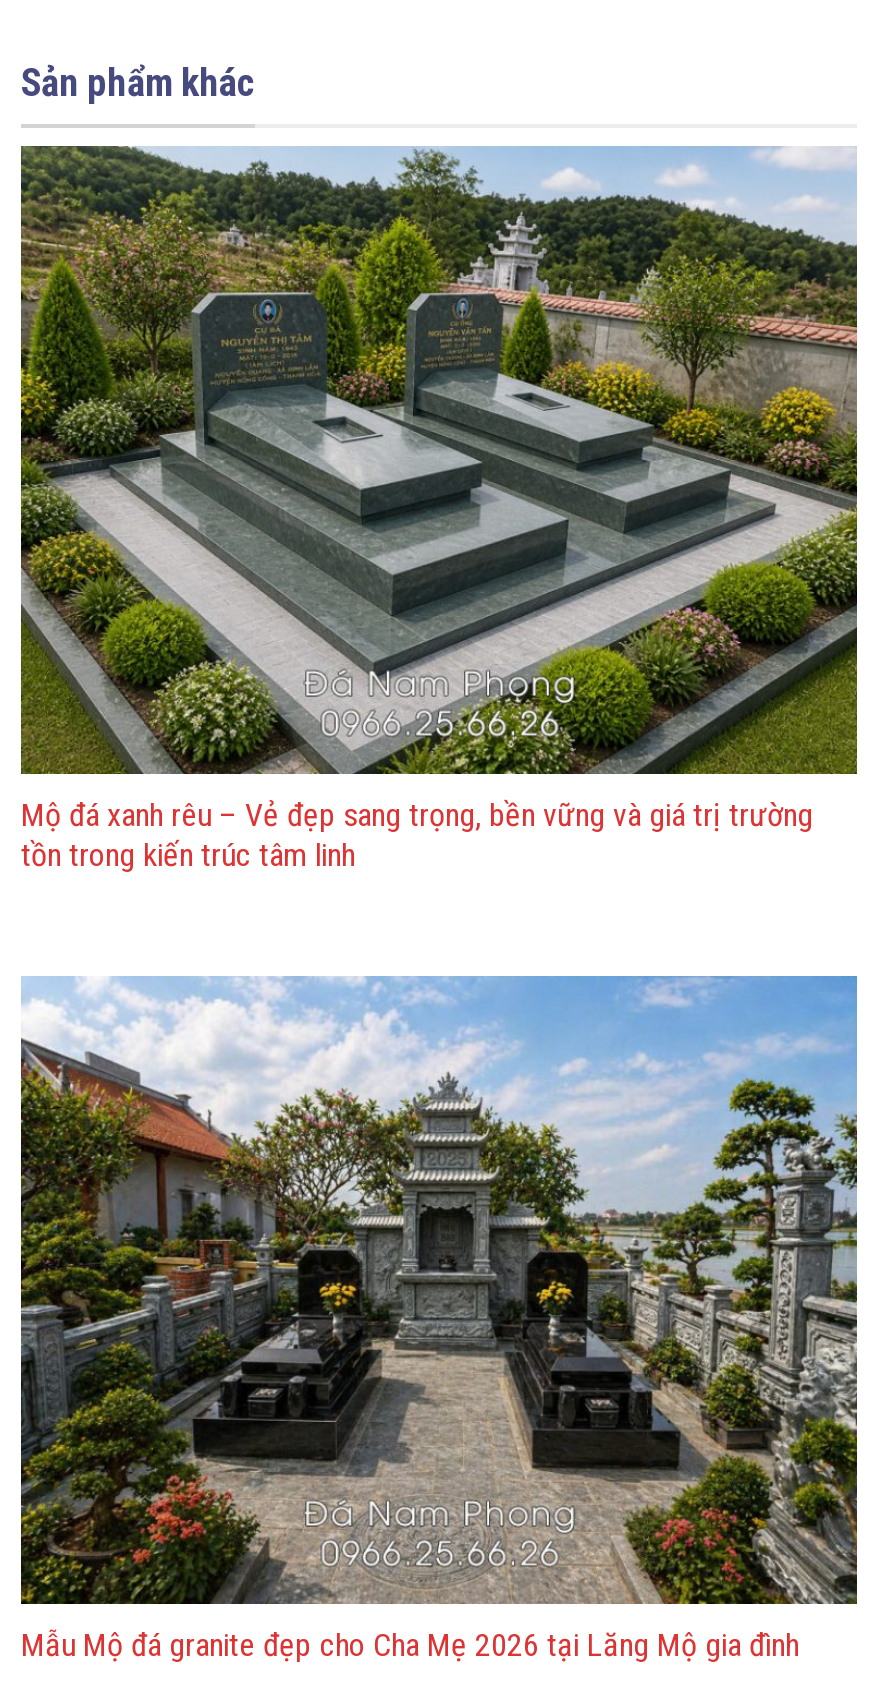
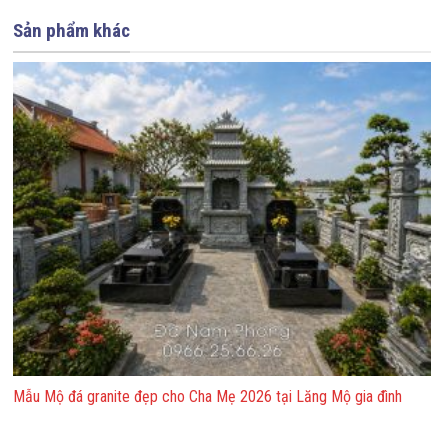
- [image]
- Mộ đá xanh rêu – Vẻ đẹp sang trọng, bền vững và giá trị trường
- tồn trong kiến trúc tâm linh
